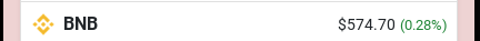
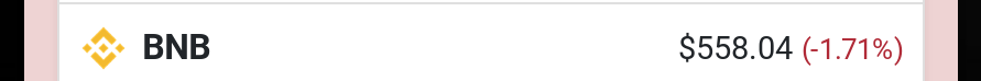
- $574.70 (0.28%)
+ $558.04 (-1.71%)
